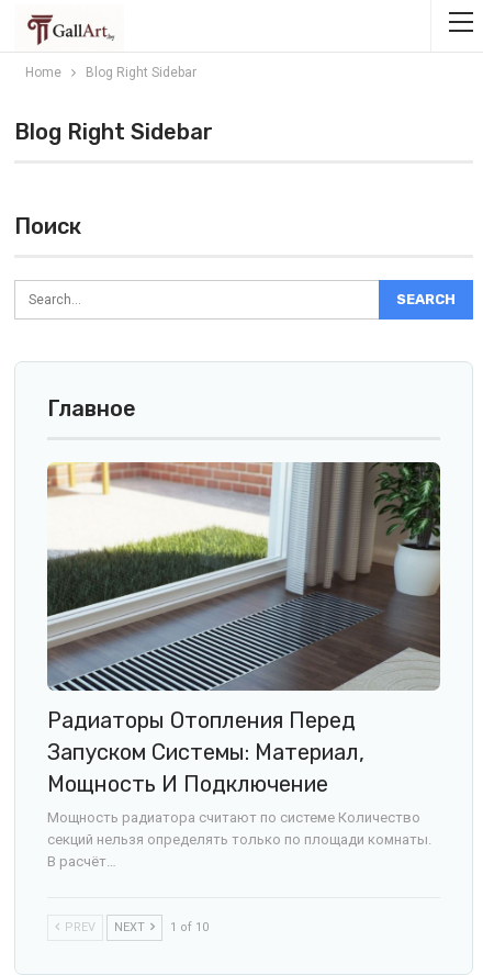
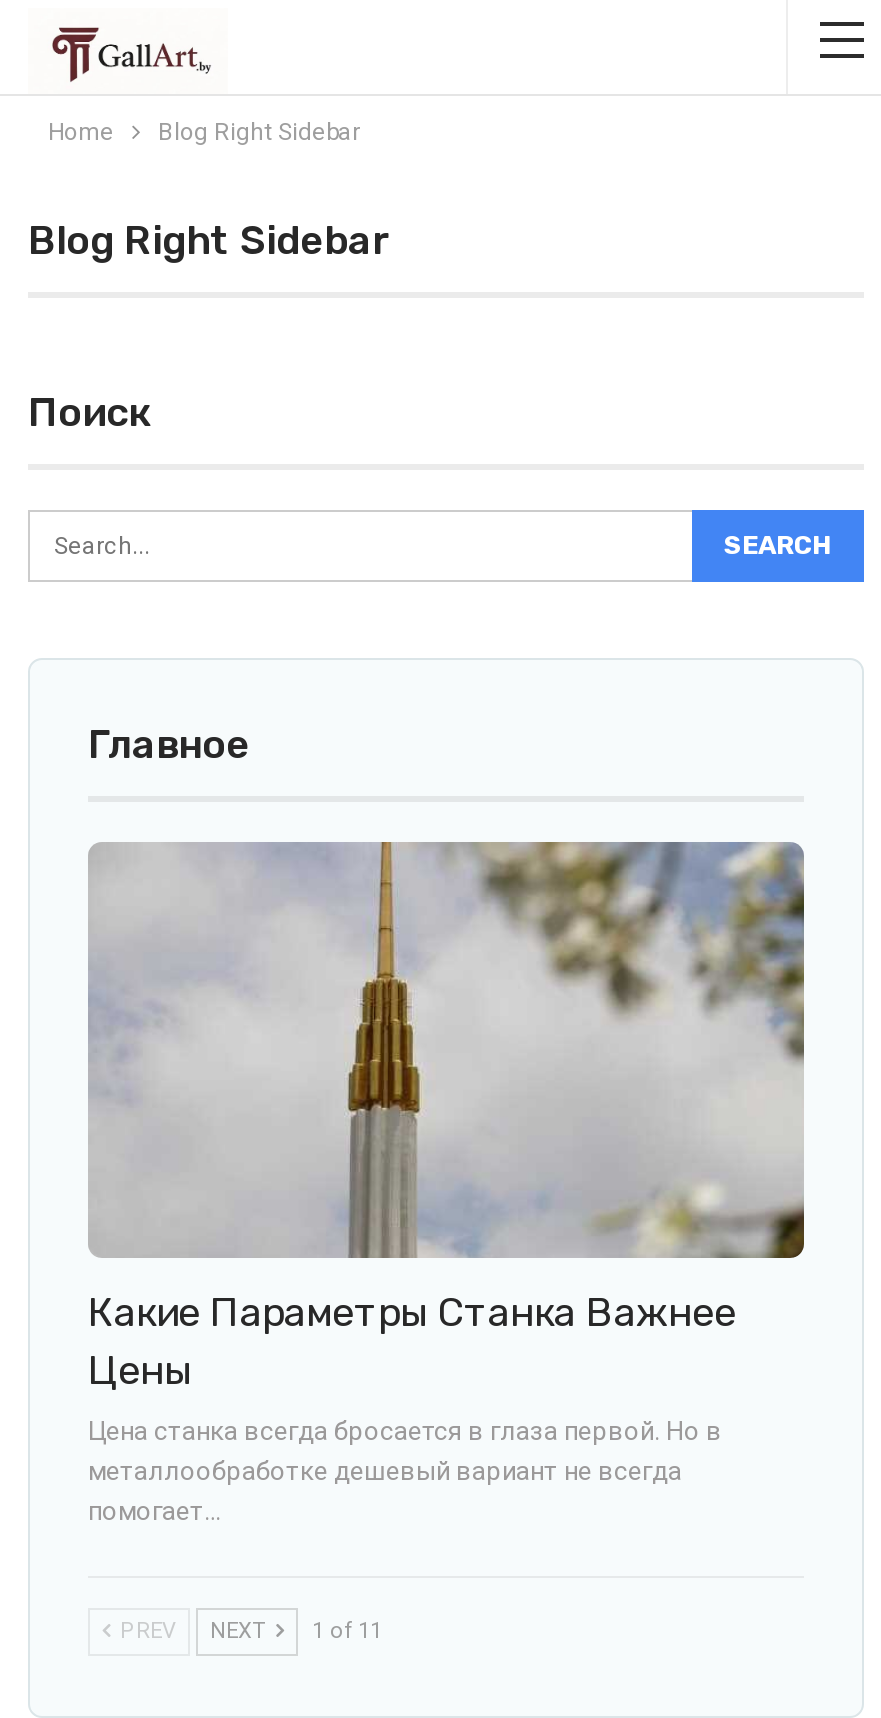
- [image]
- Радиаторы Отопления Перед
- Запуском Системы: Материал,
- Мощность И Подключение
+ [image]
+ Какие Параметры Станка Важнее
+ Цены

- Мощность радиатора считают по системе Количество
- секций нельзя определять только по площади комнаты.
- В расчёт…
+ Цена станка всегда бросается в глаза первой. Но в
+ металлообработке дешевый вариант не всегда
+ помогает…

- PREV NEXT 1 of 10
+ PREV NEXT 1 of 11
